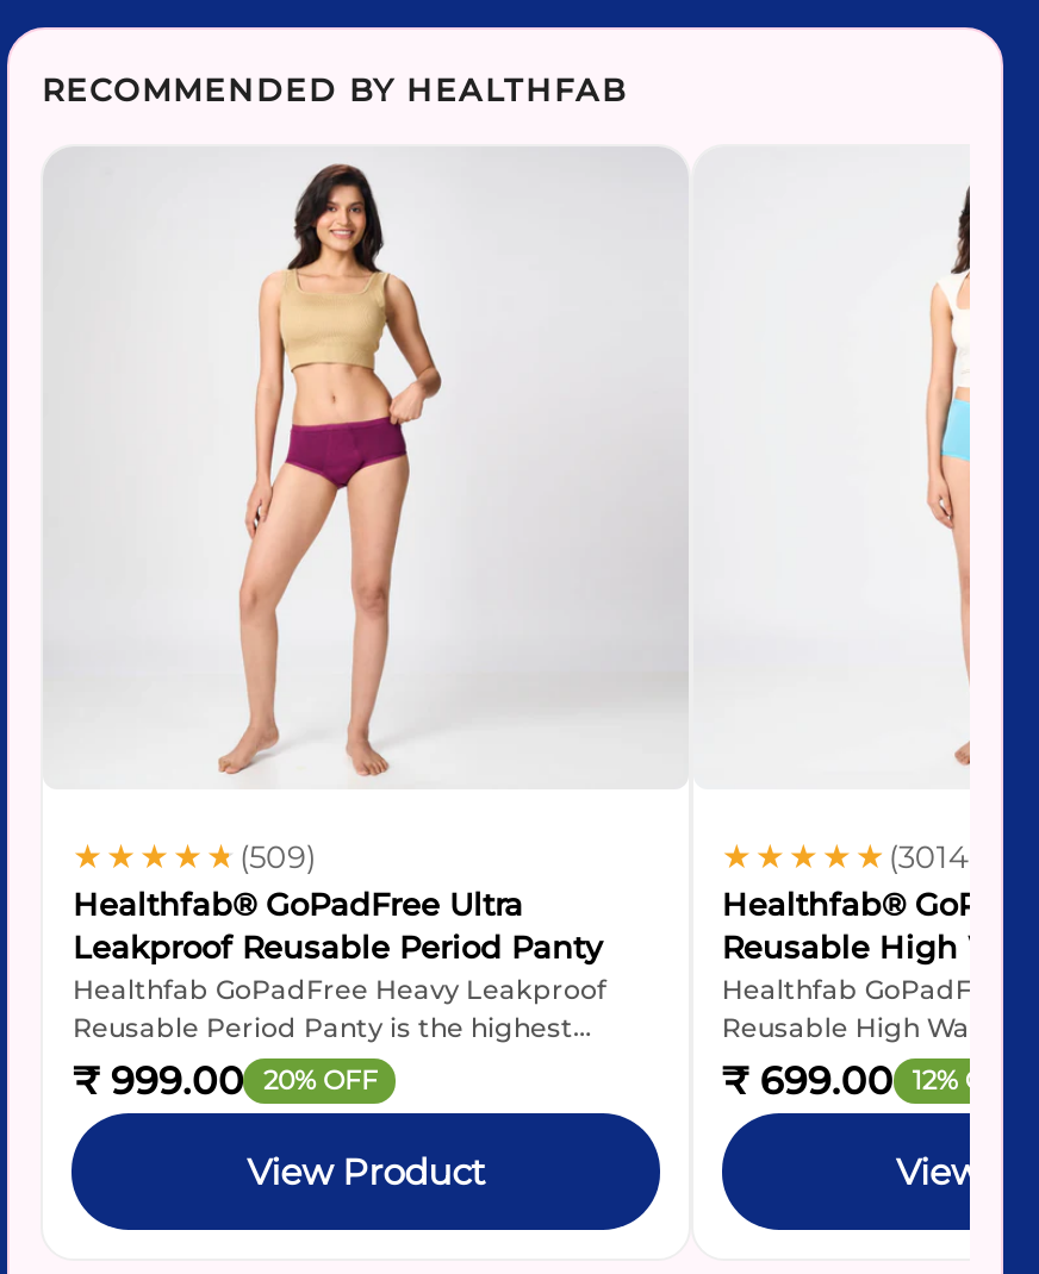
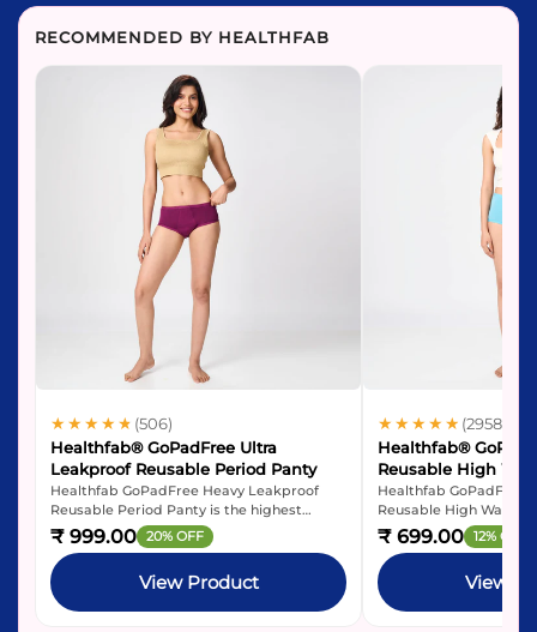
- (509)
+ (506)

- (3014)
+ (2958)
